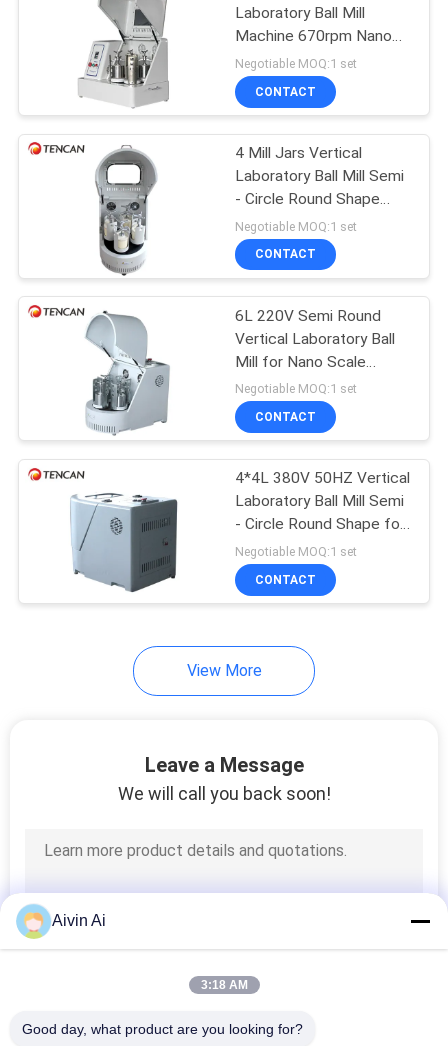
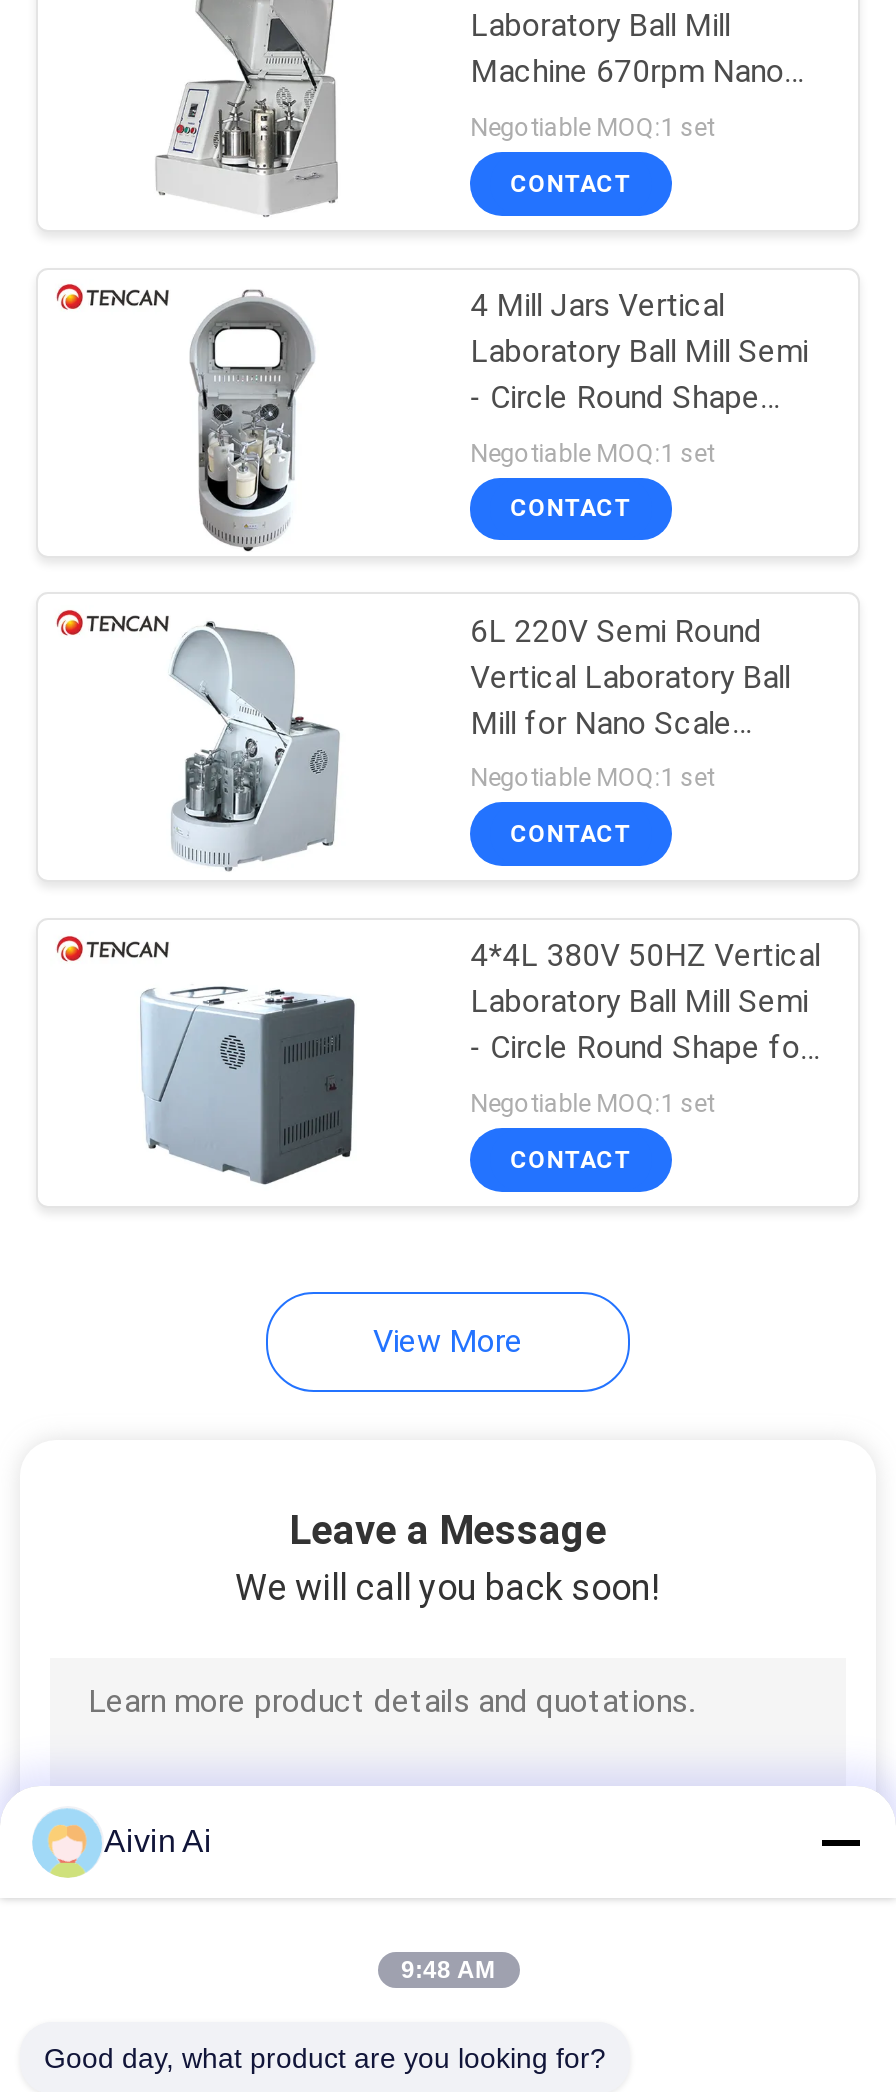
- 3:18 AM
+ 9:48 AM
